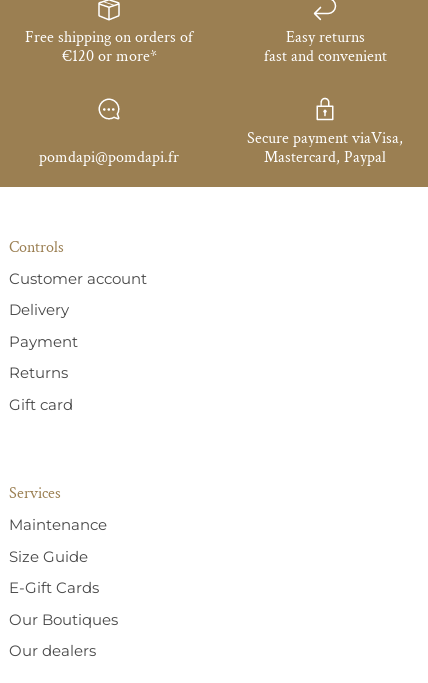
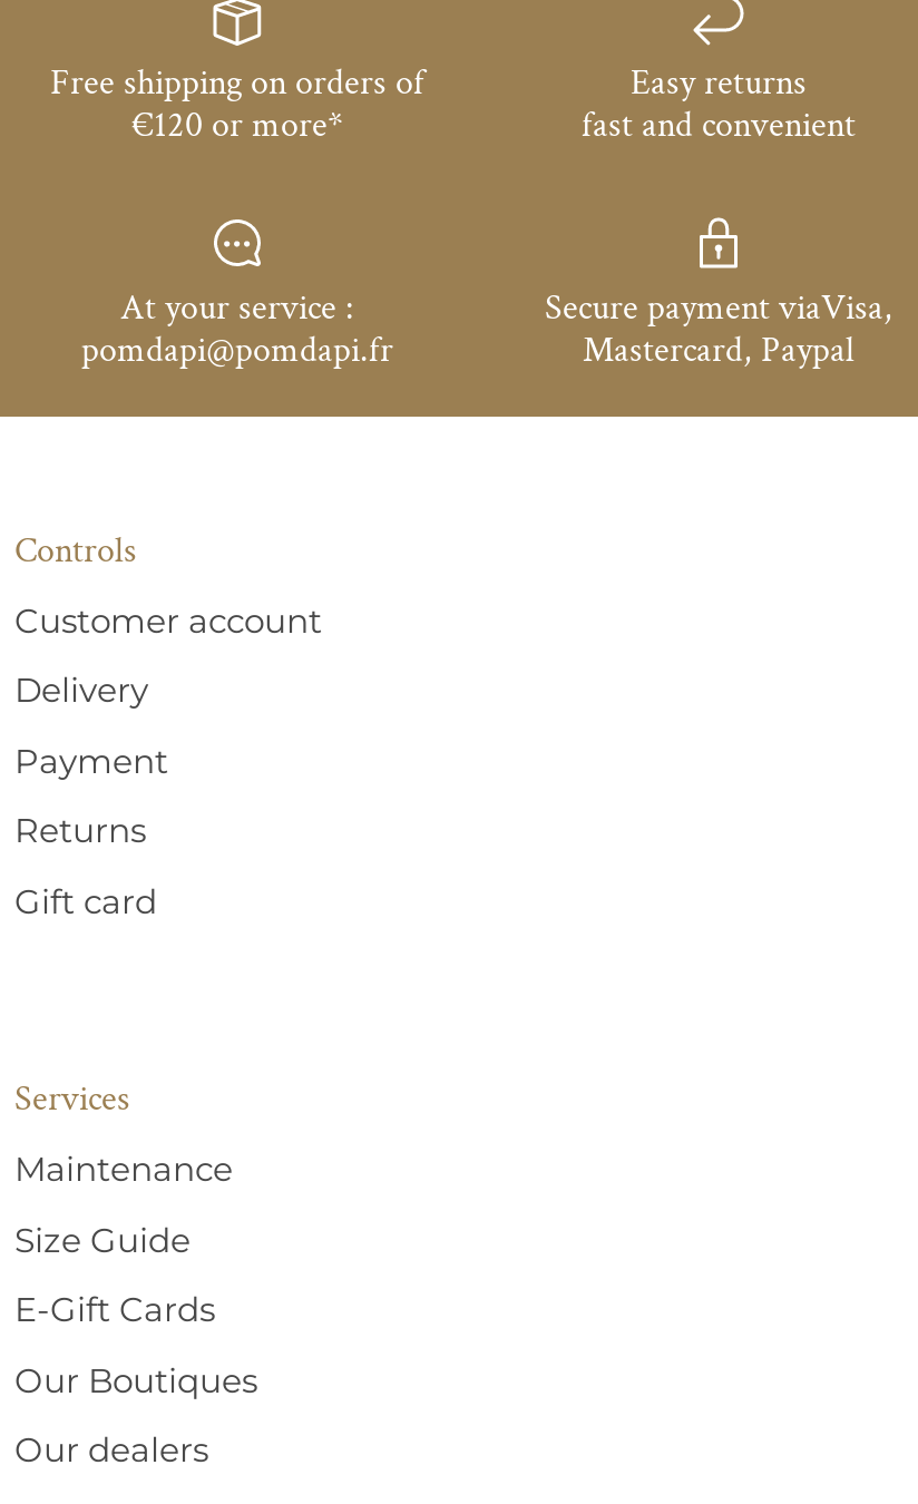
+ At your service :
